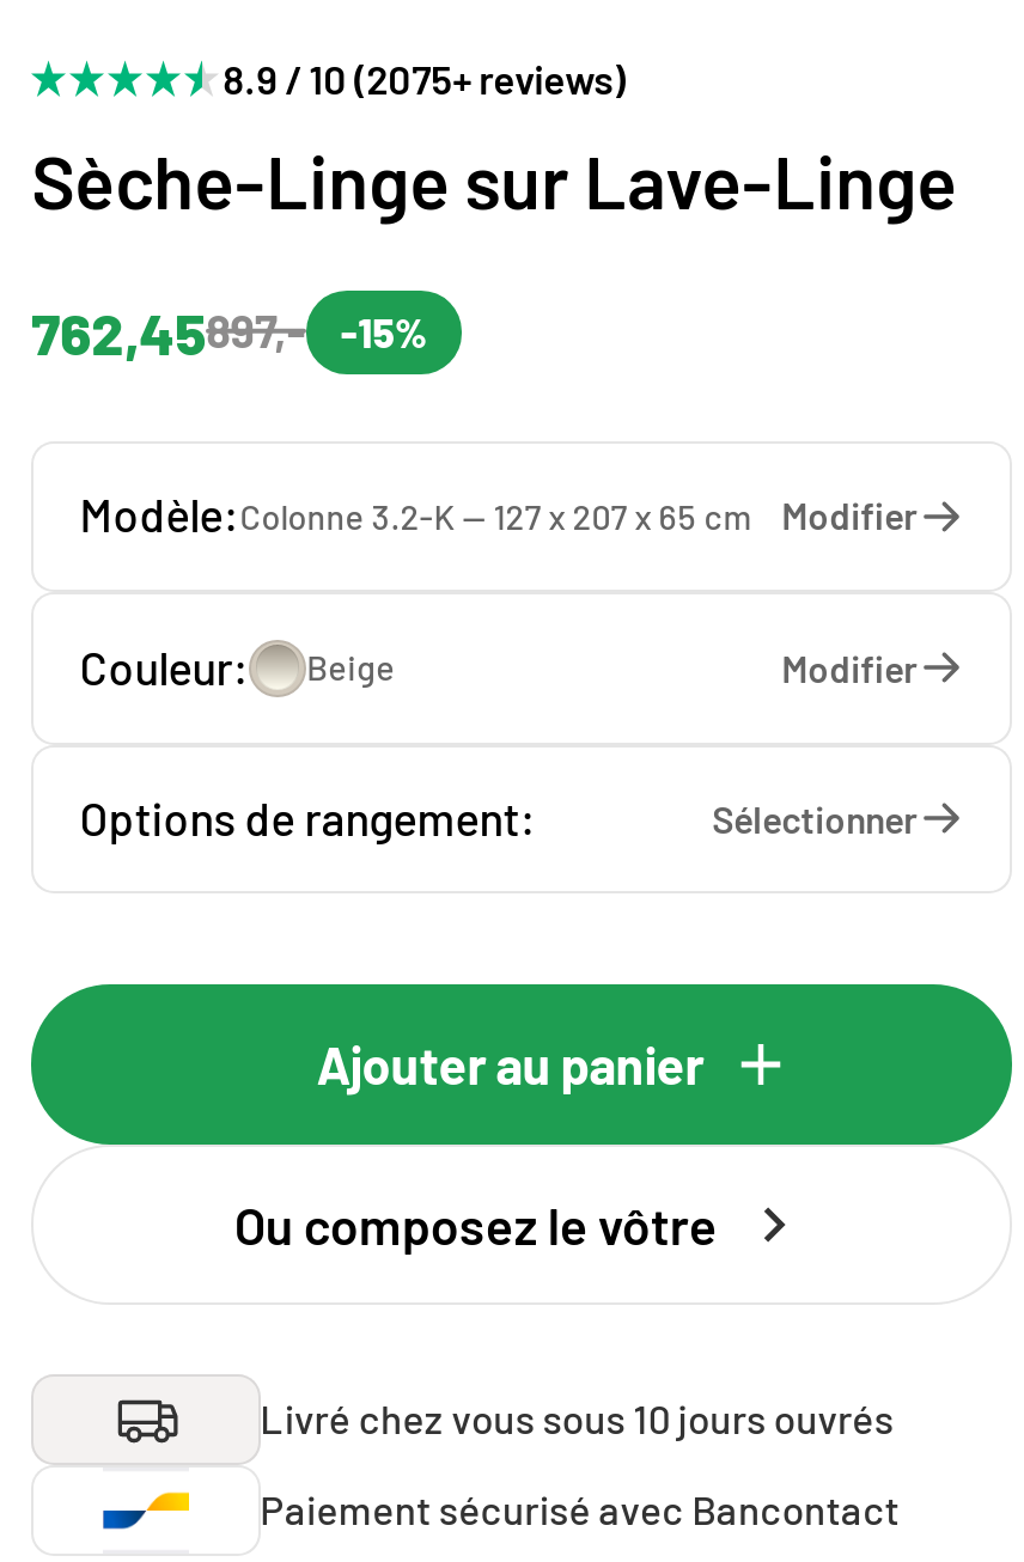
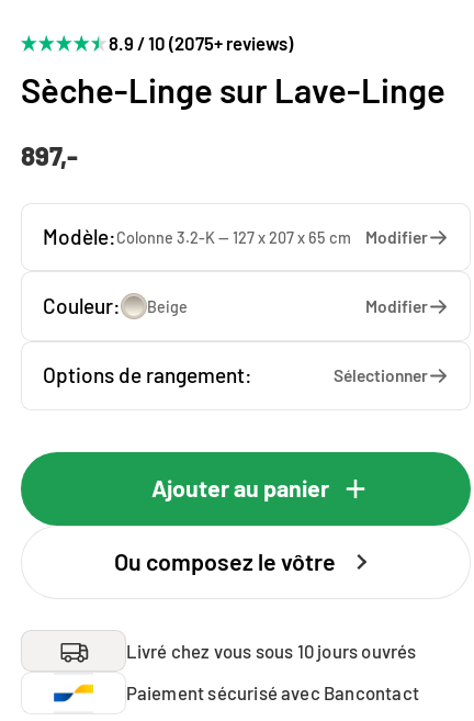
- 762,45897,-
- -15%
+ 897,-
